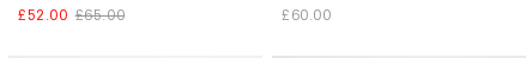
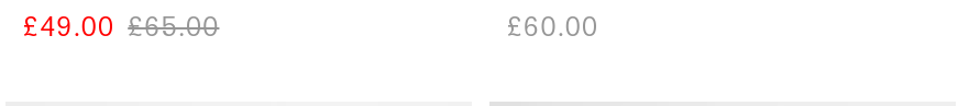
- £52.00 £65.00
+ £49.00 £65.00
